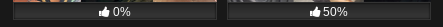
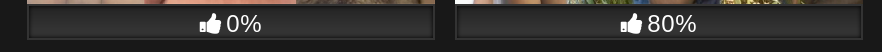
- 50%
+ 80%
